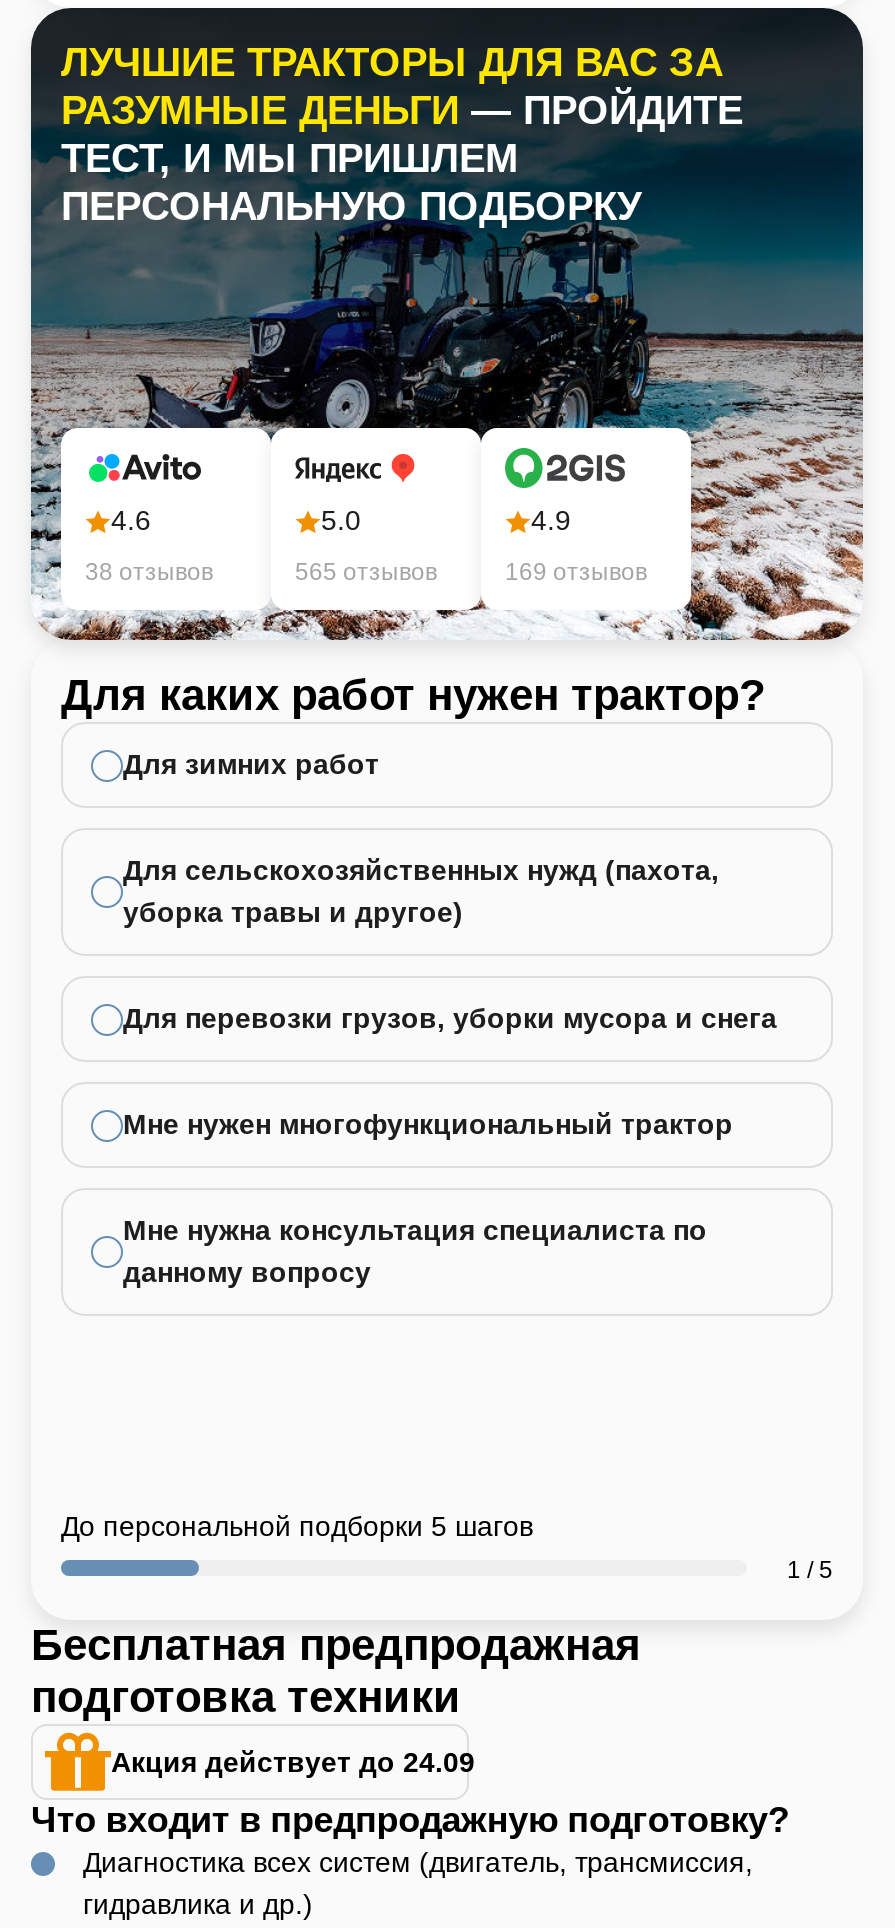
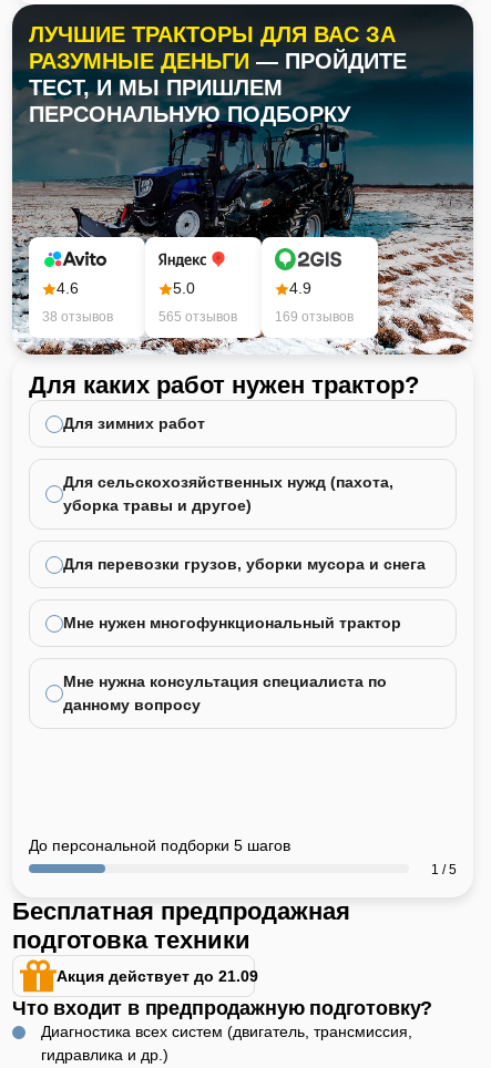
- Акция действует до 24.09
+ Акция действует до 21.09
